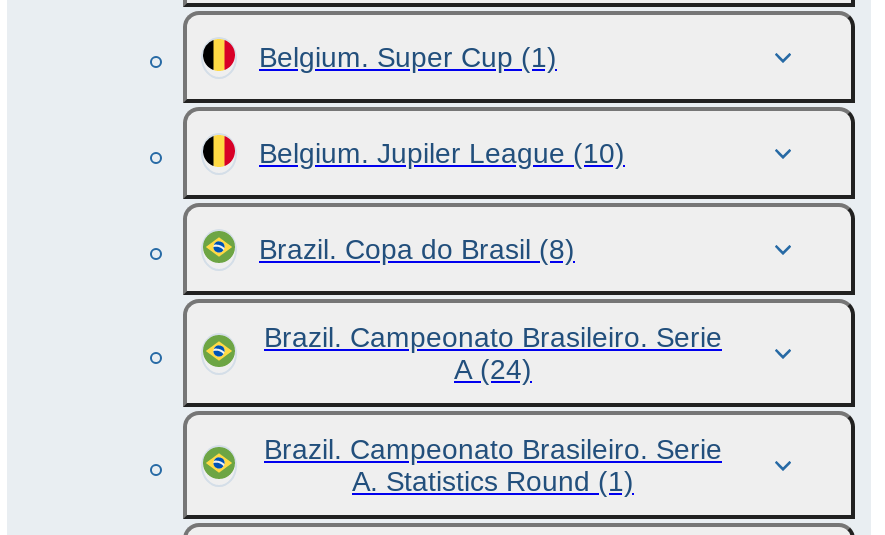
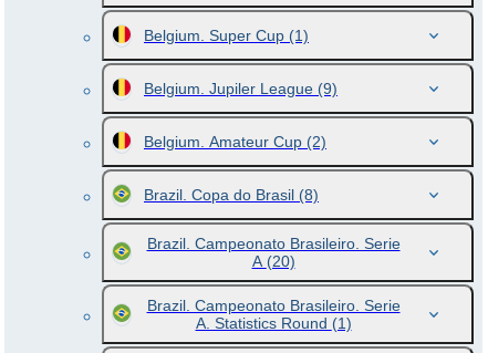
- Belgium. Jupiler League (10)
+ Belgium. Jupiler League (9)
+ Belgium. Amateur Cup (2)

- A (24)
+ A (20)
